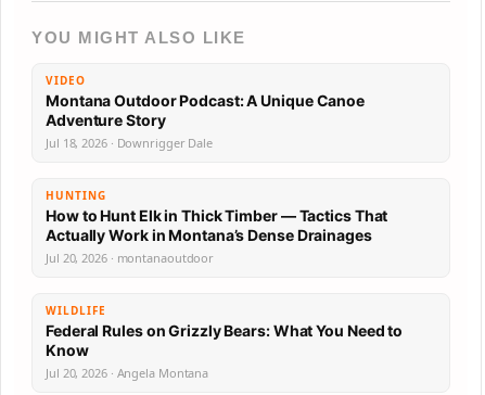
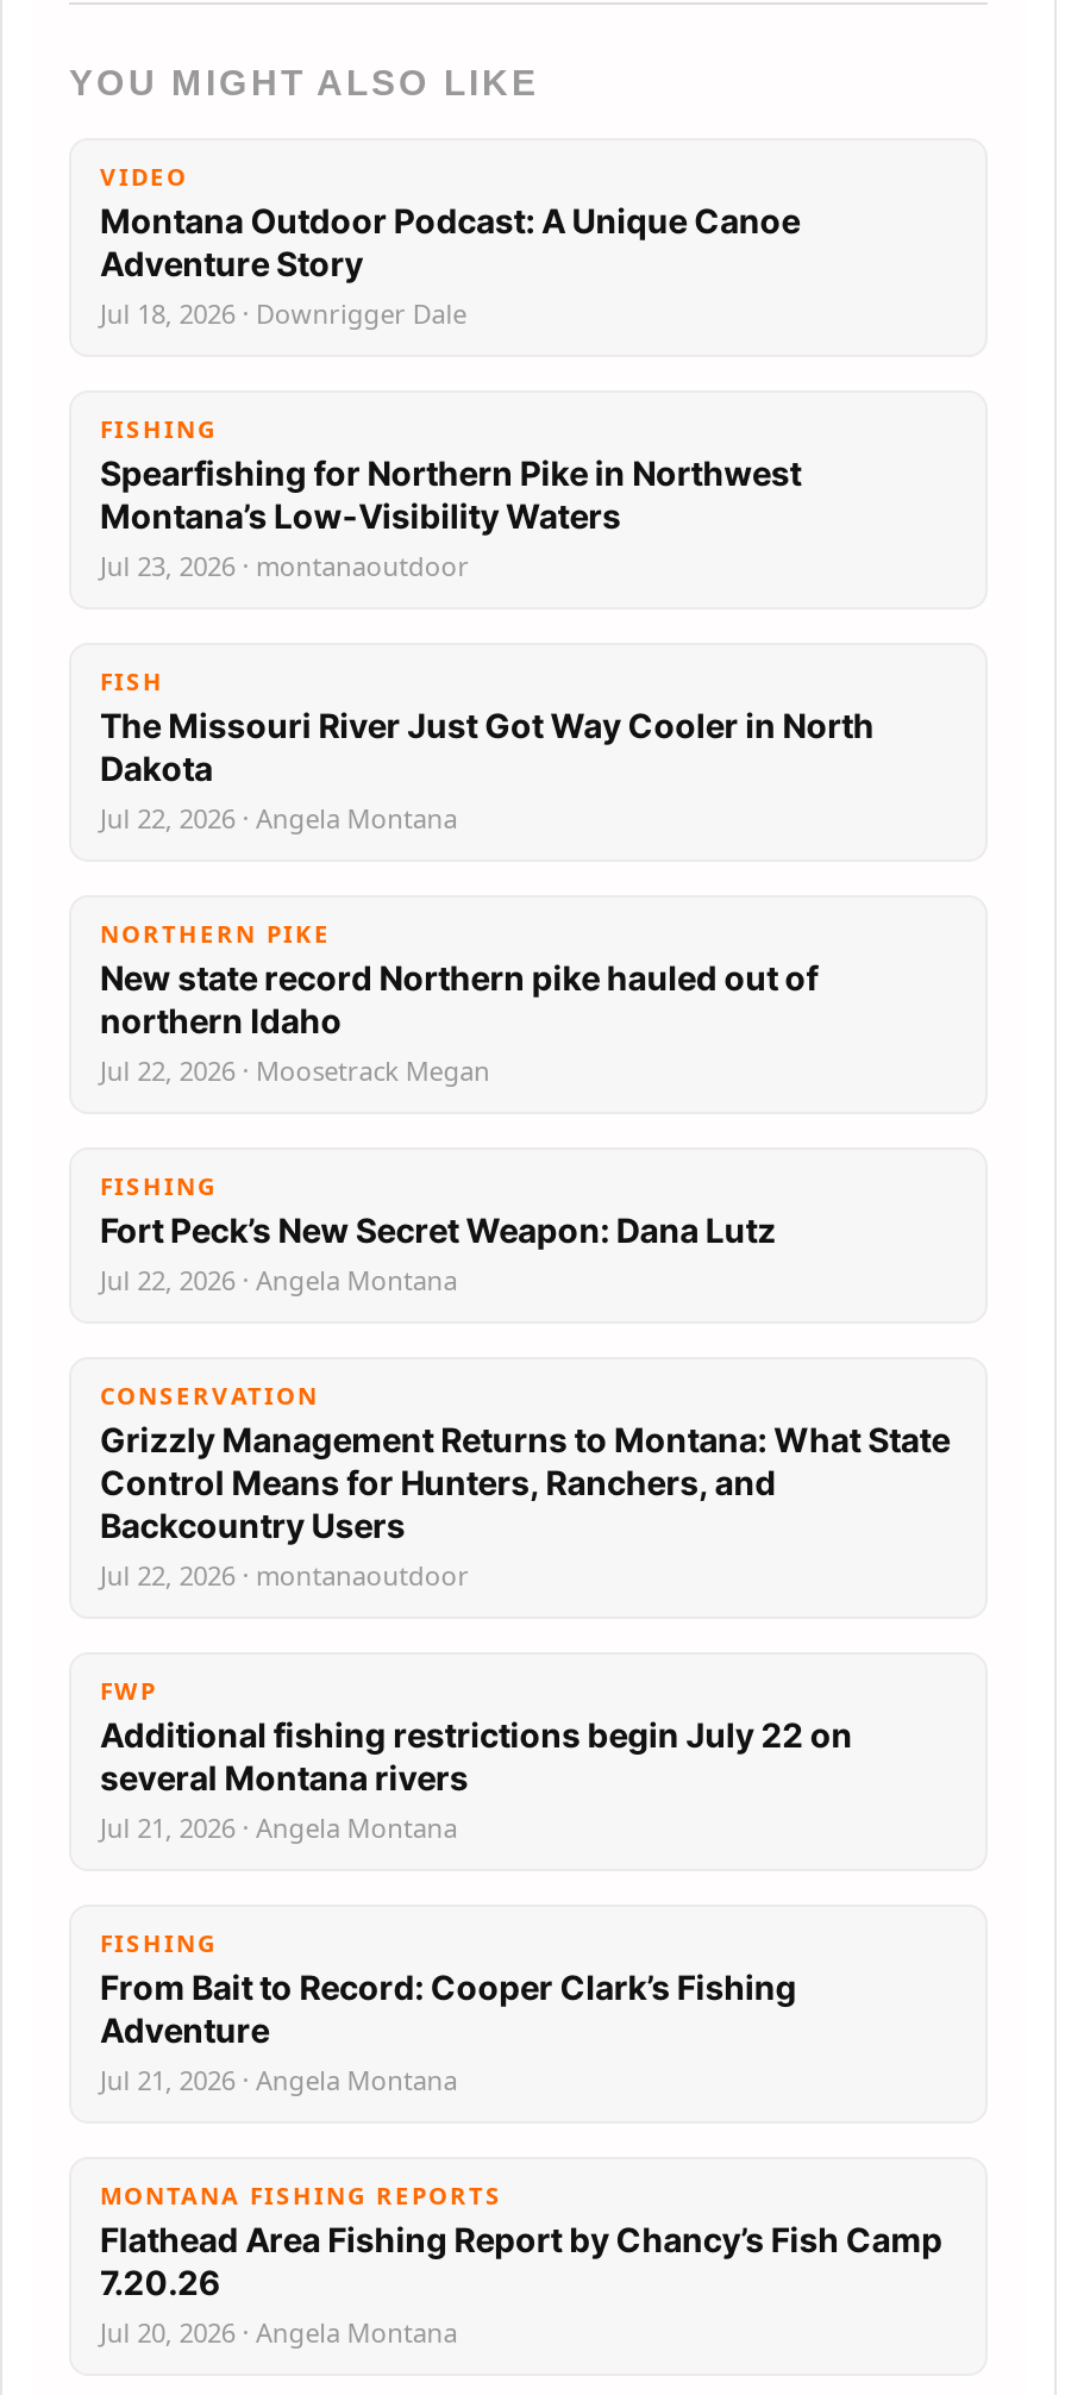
- HUNTING
- How to Hunt Elk in Thick Timber — Tactics That
- Actually Work in Montana’s Dense Drainages
- Jul 20, 2026 · montanaoutdoor
- WILDLIFE
- Federal Rules on Grizzly Bears: What You Need to
- Know
+ FISHING
+ Spearfishing for Northern Pike in Northwest
+ Montana’s Low-Visibility Waters
+ Jul 23, 2026 · montanaoutdoor
+ FISH
+ The Missouri River Just Got Way Cooler in North
+ Dakota
+ Jul 22, 2026 · Angela Montana
+ NORTHERN PIKE
+ New state record Northern pike hauled out of
+ northern Idaho
+ Jul 22, 2026 · Moosetrack Megan
+ FISHING
+ Fort Peck’s New Secret Weapon: Dana Lutz
+ Jul 22, 2026 · Angela Montana
+ CONSERVATION
+ Grizzly Management Returns to Montana: What State
+ Control Means for Hunters, Ranchers, and
+ Backcountry Users
+ Jul 22, 2026 · montanaoutdoor
+ FWP
+ Additional fishing restrictions begin July 22 on
+ several Montana rivers
+ Jul 21, 2026 · Angela Montana
+ FISHING
+ From Bait to Record: Cooper Clark’s Fishing
+ Adventure
+ Jul 21, 2026 · Angela Montana
+ MONTANA FISHING REPORTS
+ Flathead Area Fishing Report by Chancy’s Fish Camp
+ 7.20.26
